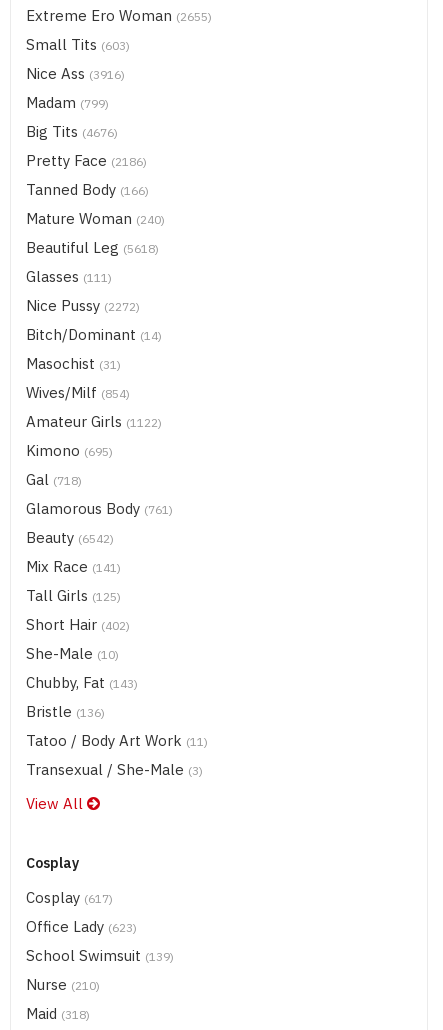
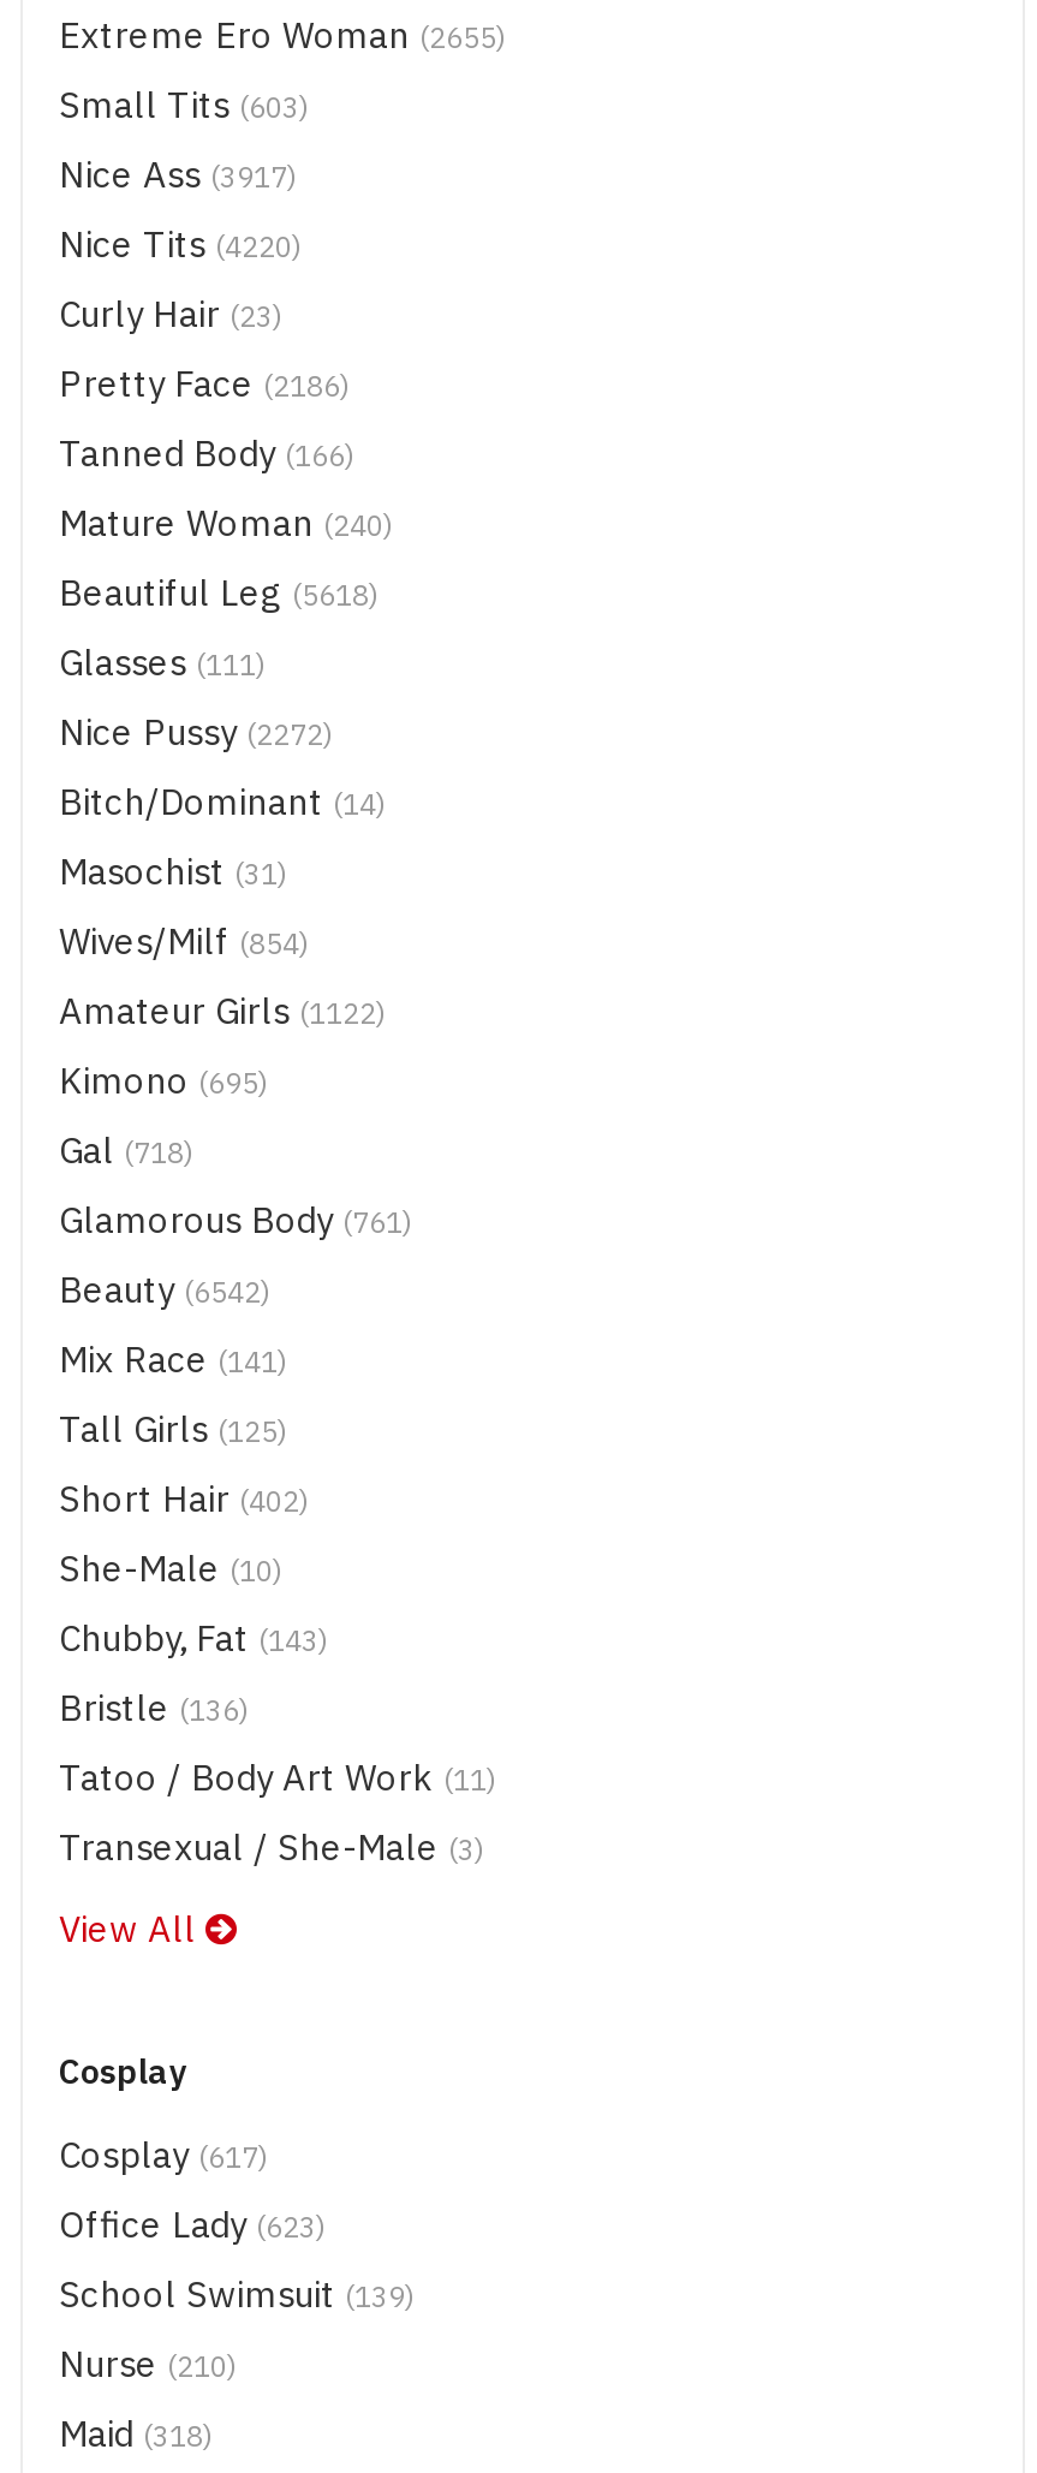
- Nice Ass (3916)
+ Nice Ass (3917)

- Madam (799)
+ Nice Tits (4220)

- Big Tits (4676)
+ Curly Hair (23)
